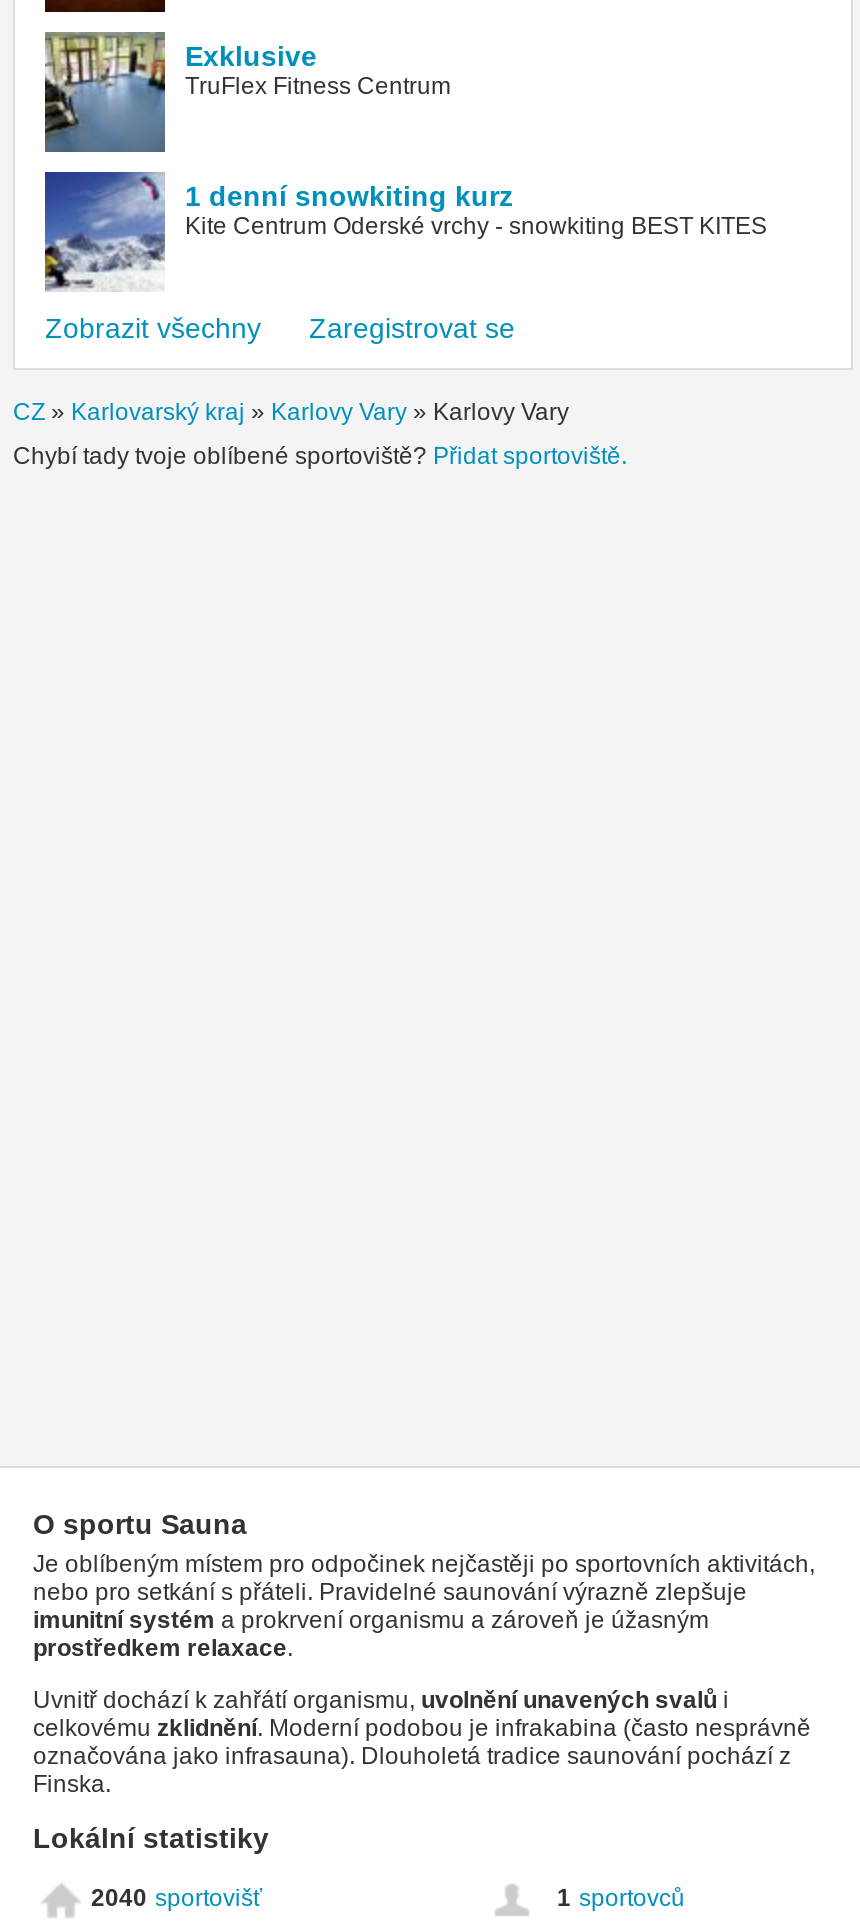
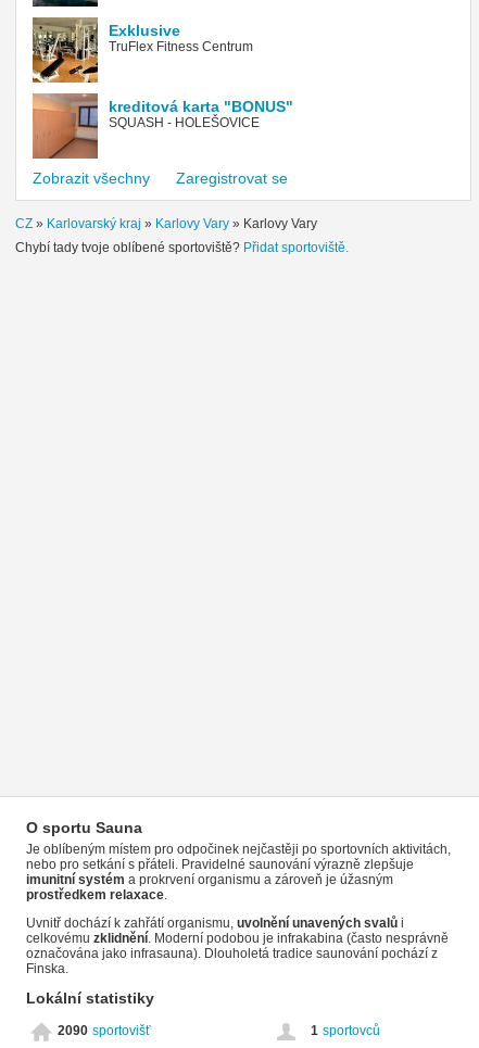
- [image]
- 1 denní snowkiting kurz
- Kite Centrum Oderské vrchy - snowkiting BEST KITES
+ [image]
+ kreditová karta "BONUS"
+ SQUASH - HOLEŠOVICE

- [image]
+ [image]

- 2040 sportovišť
+ 2090 sportovišť
